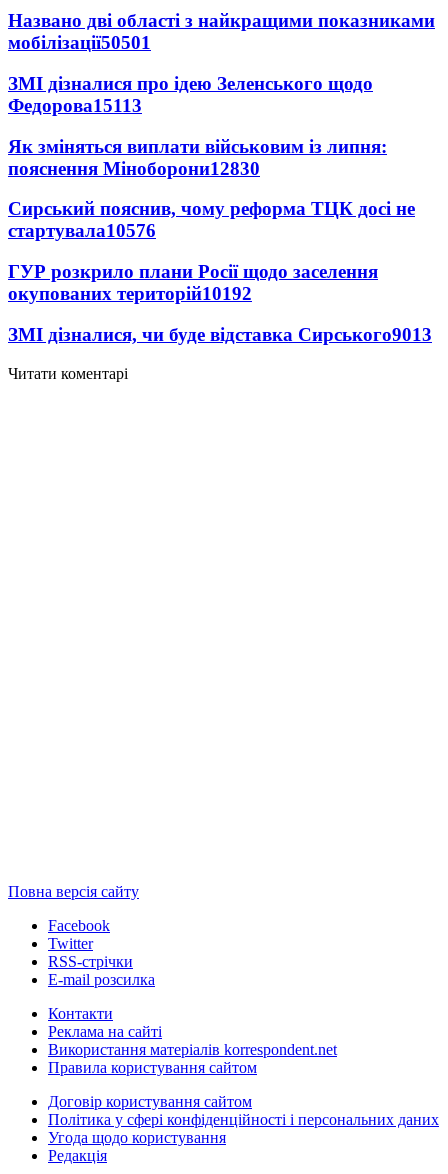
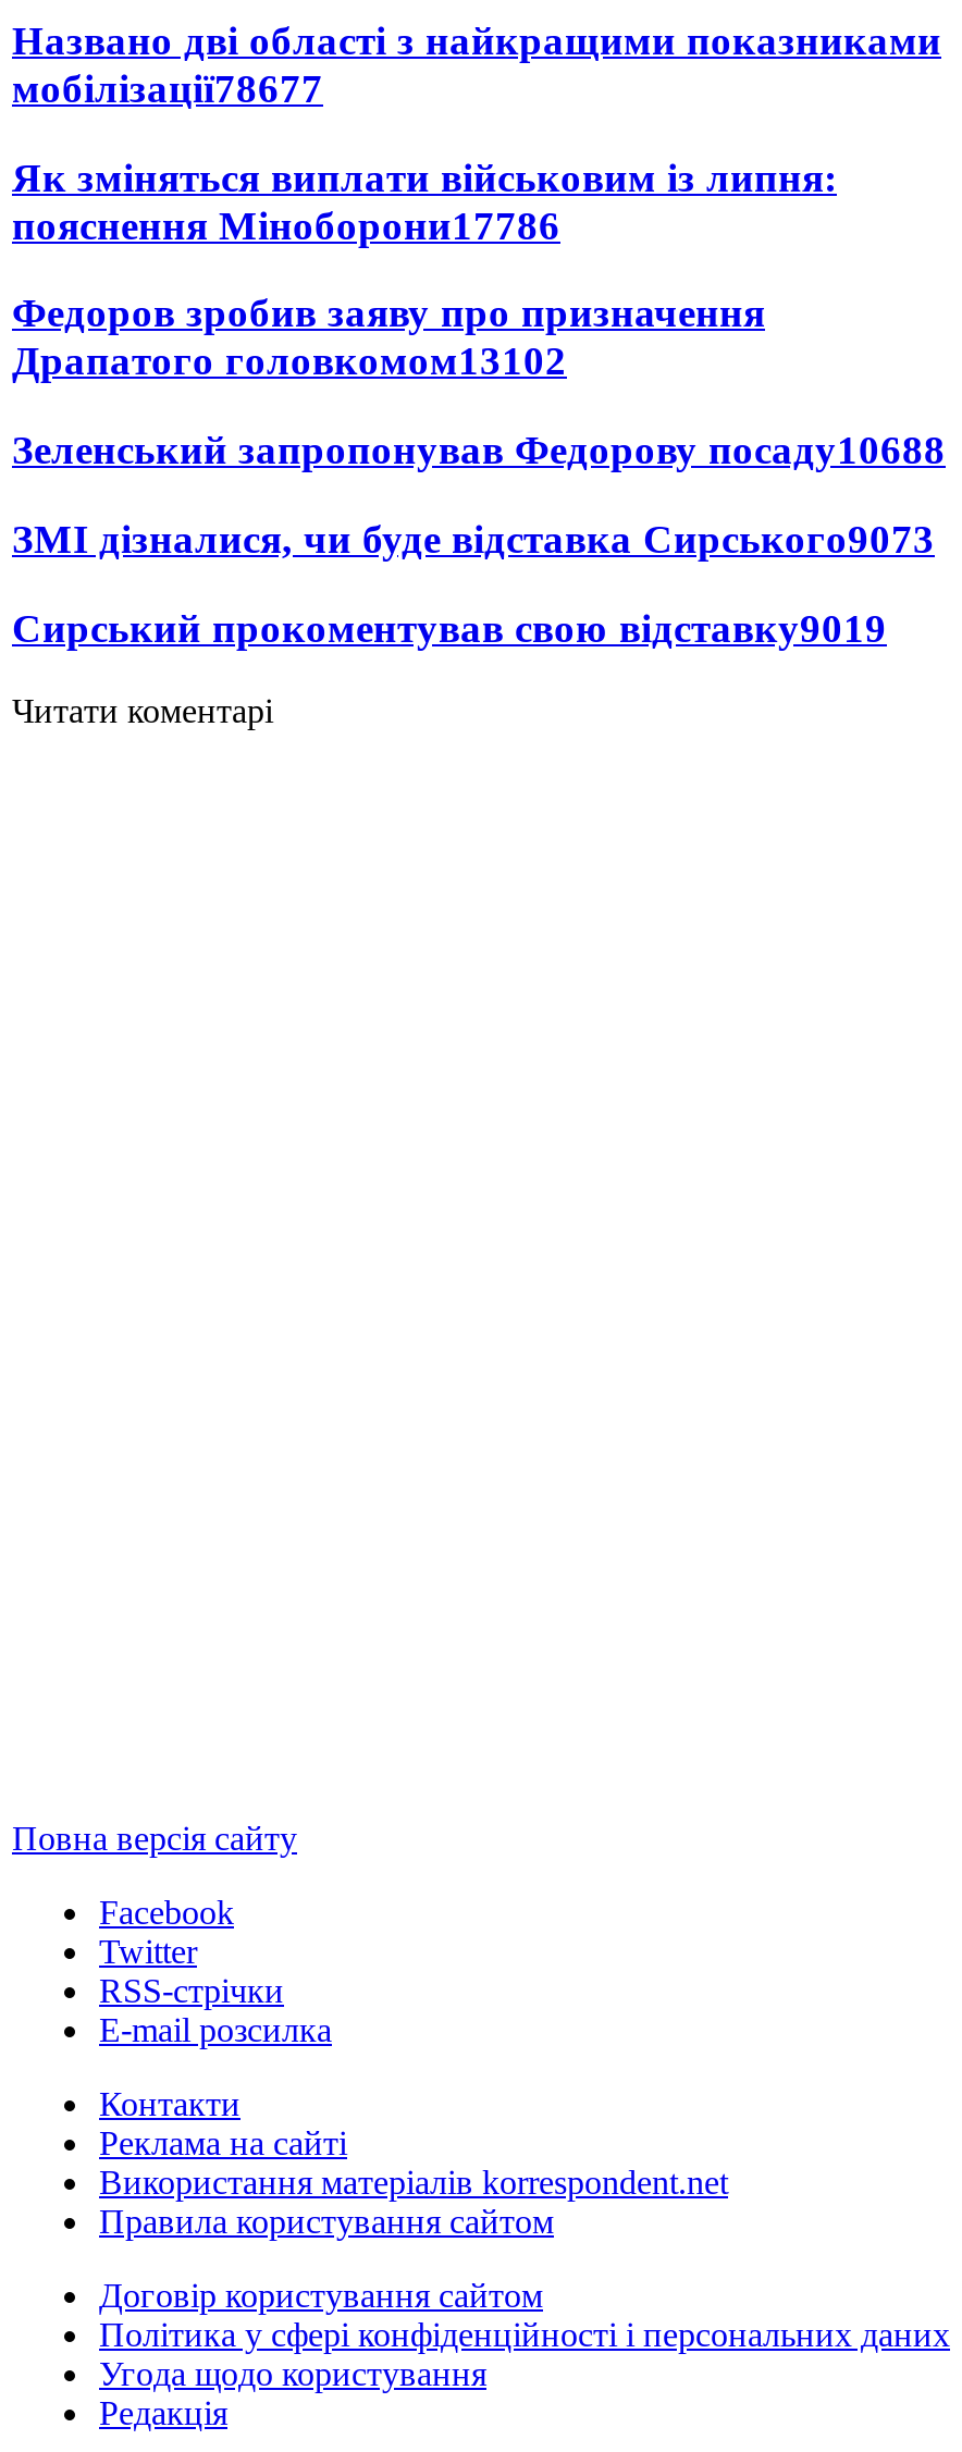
- мобілізації50501
- ЗМІ дізналися про ідею Зеленського щодо
- Федорова15113
+ мобілізації78677

moved up: Як зміняться виплати військовим із липня:

- пояснення Міноборони12830
- Сирський пояснив, чому реформа ТЦК досі не
- стартувала10576
- ГУР розкрило плани Росії щодо заселення
- окупованих територій10192
- ЗМІ дізналися, чи буде відставка Сирського9013
+ пояснення Міноборони17786
+ Федоров зробив заяву про призначення
+ Драпатого головкомом13102
+ Зеленський запропонував Федорову посаду10688
+ ЗМІ дізналися, чи буде відставка Сирського9073
+ Сирський прокоментував свою відставку9019
